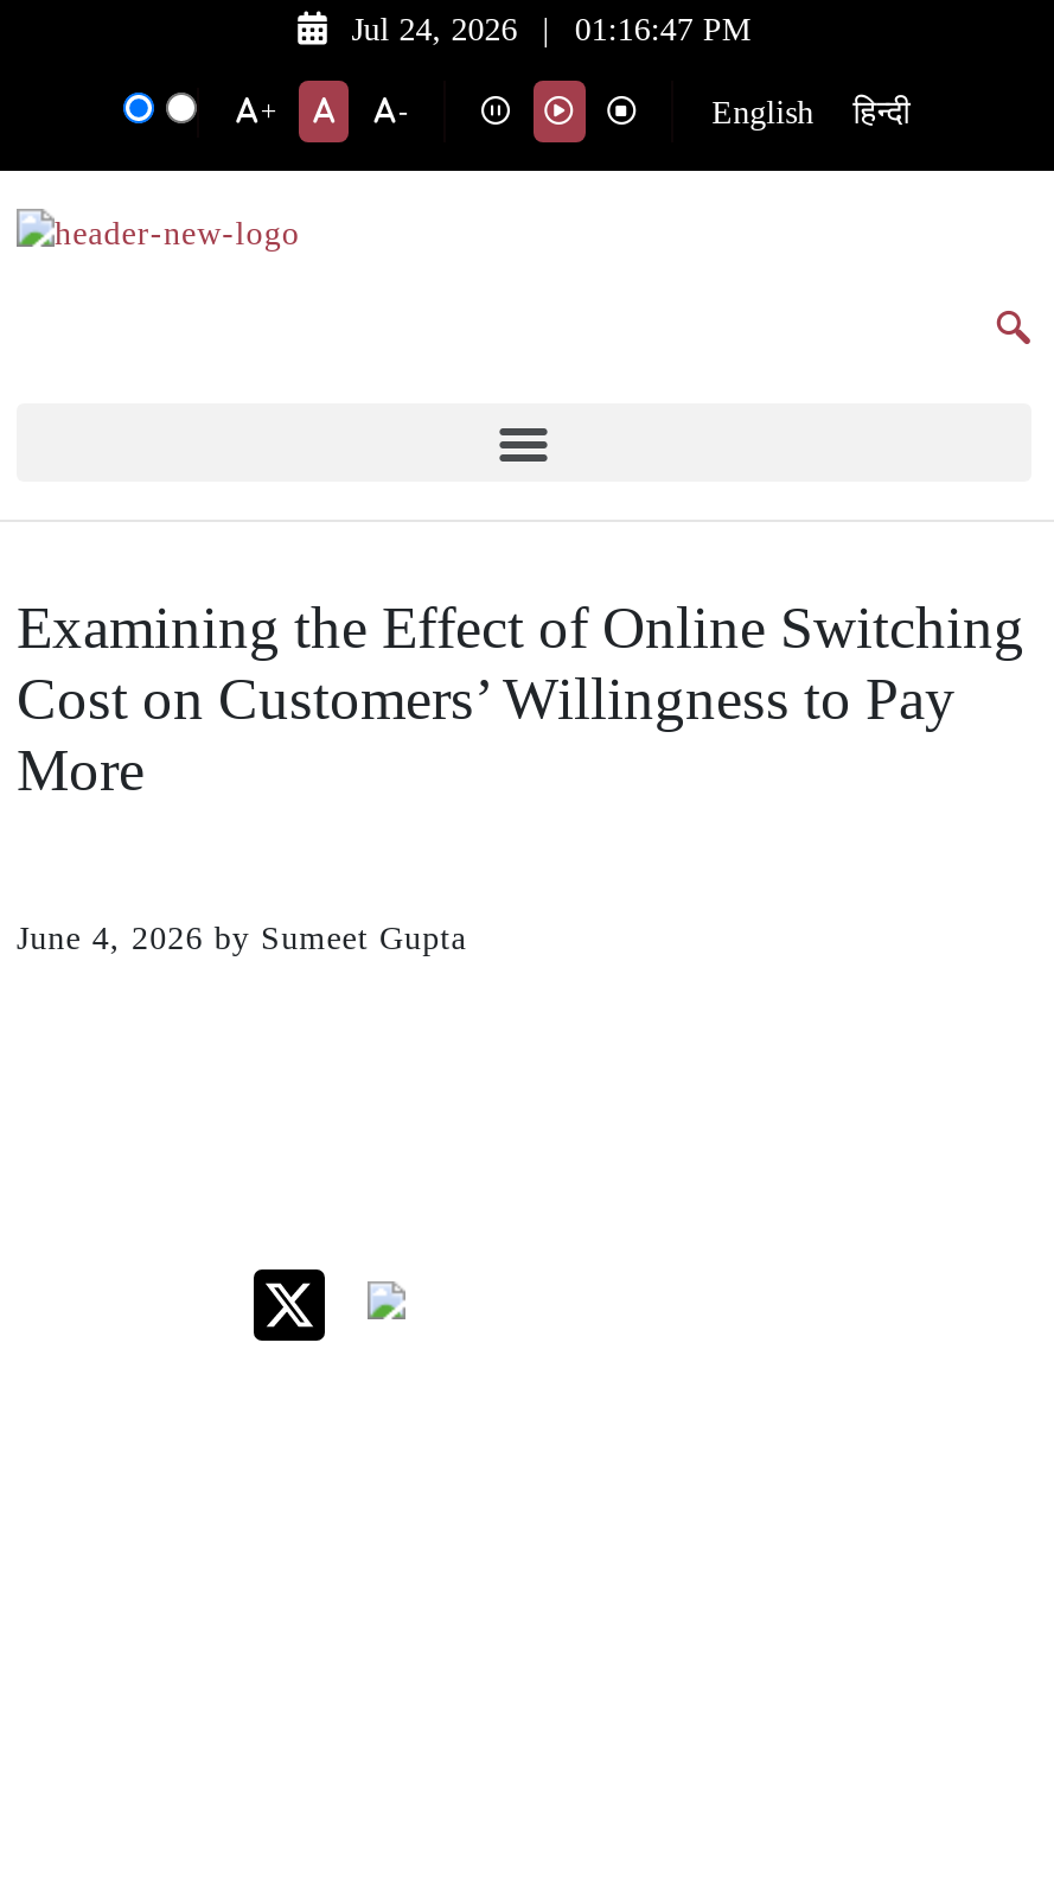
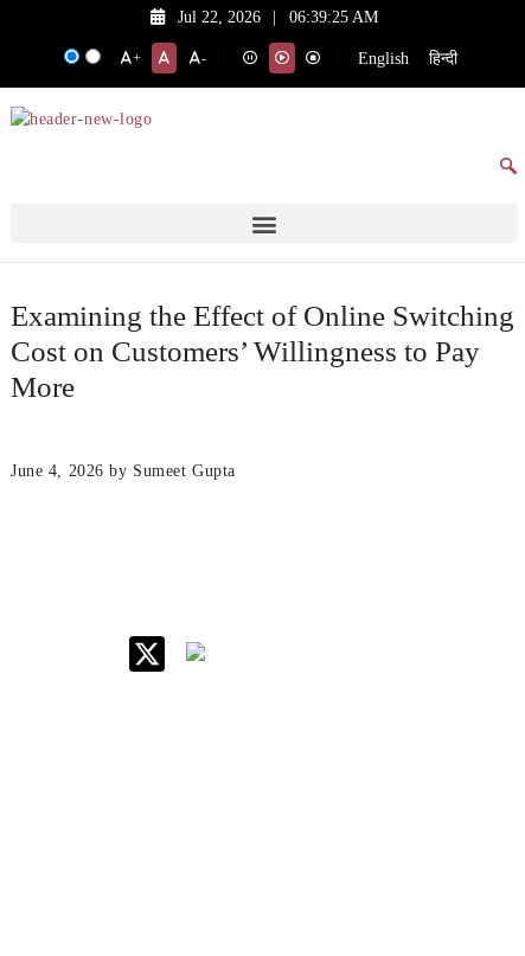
- Jul 24, 2026
+ Jul 22, 2026

- 01:16:47 PM
+ 06:39:25 AM
